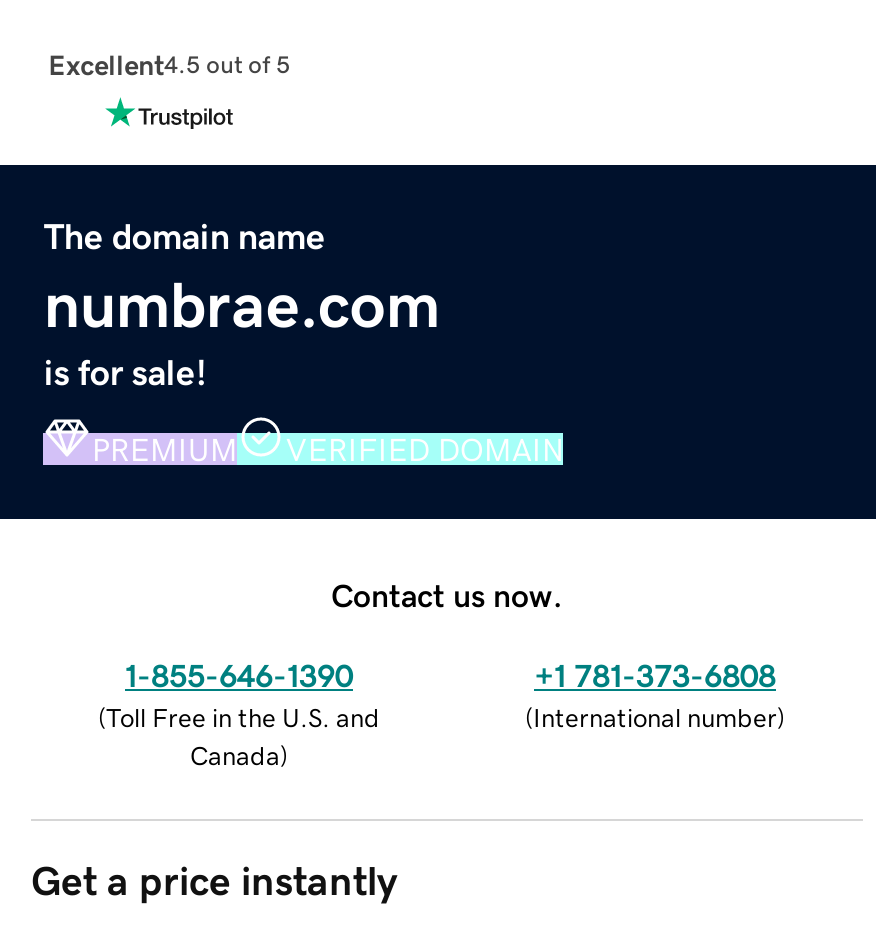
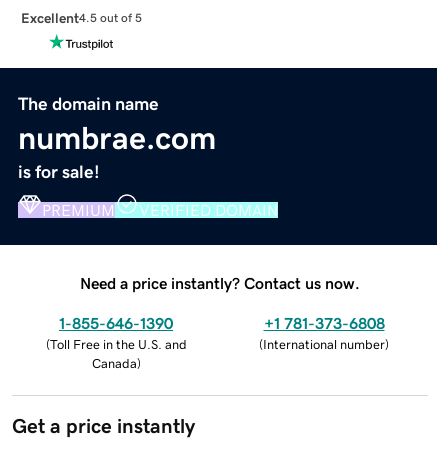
- Contact us now.
+ Need a price instantly? Contact us now.
